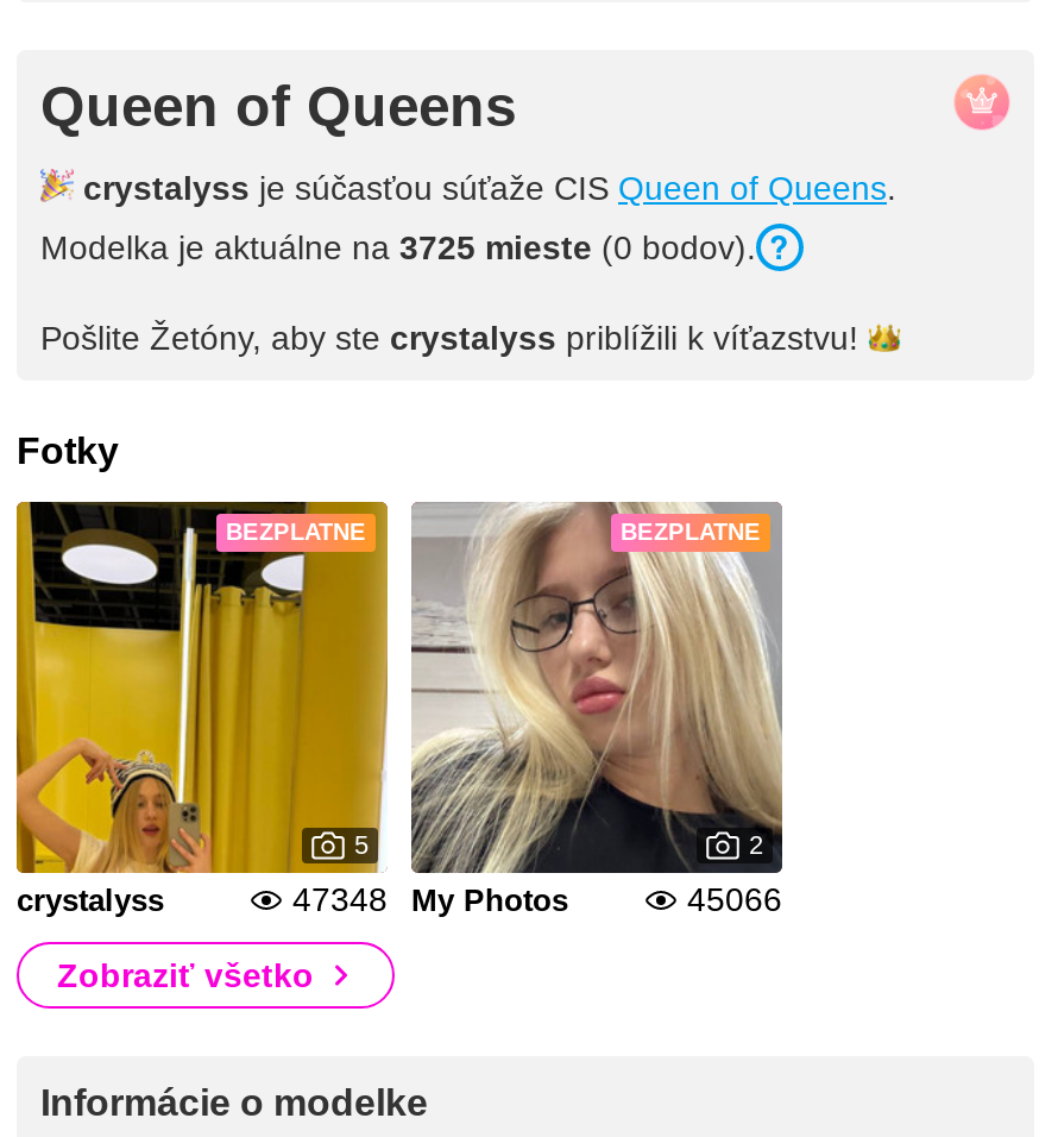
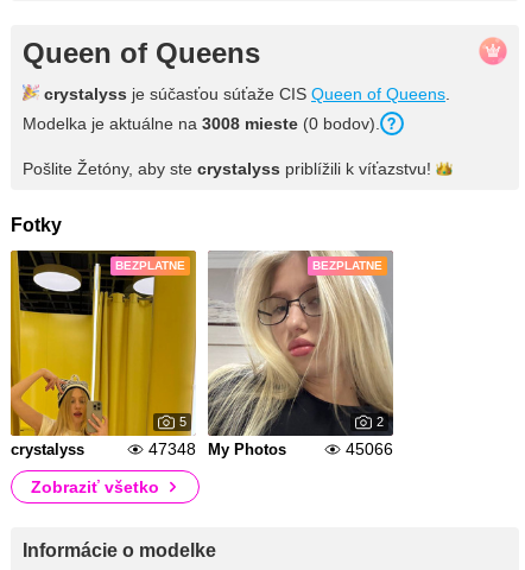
- Modelka je aktuálne na 3725 mieste (0 bodov).
+ Modelka je aktuálne na 3008 mieste (0 bodov).
